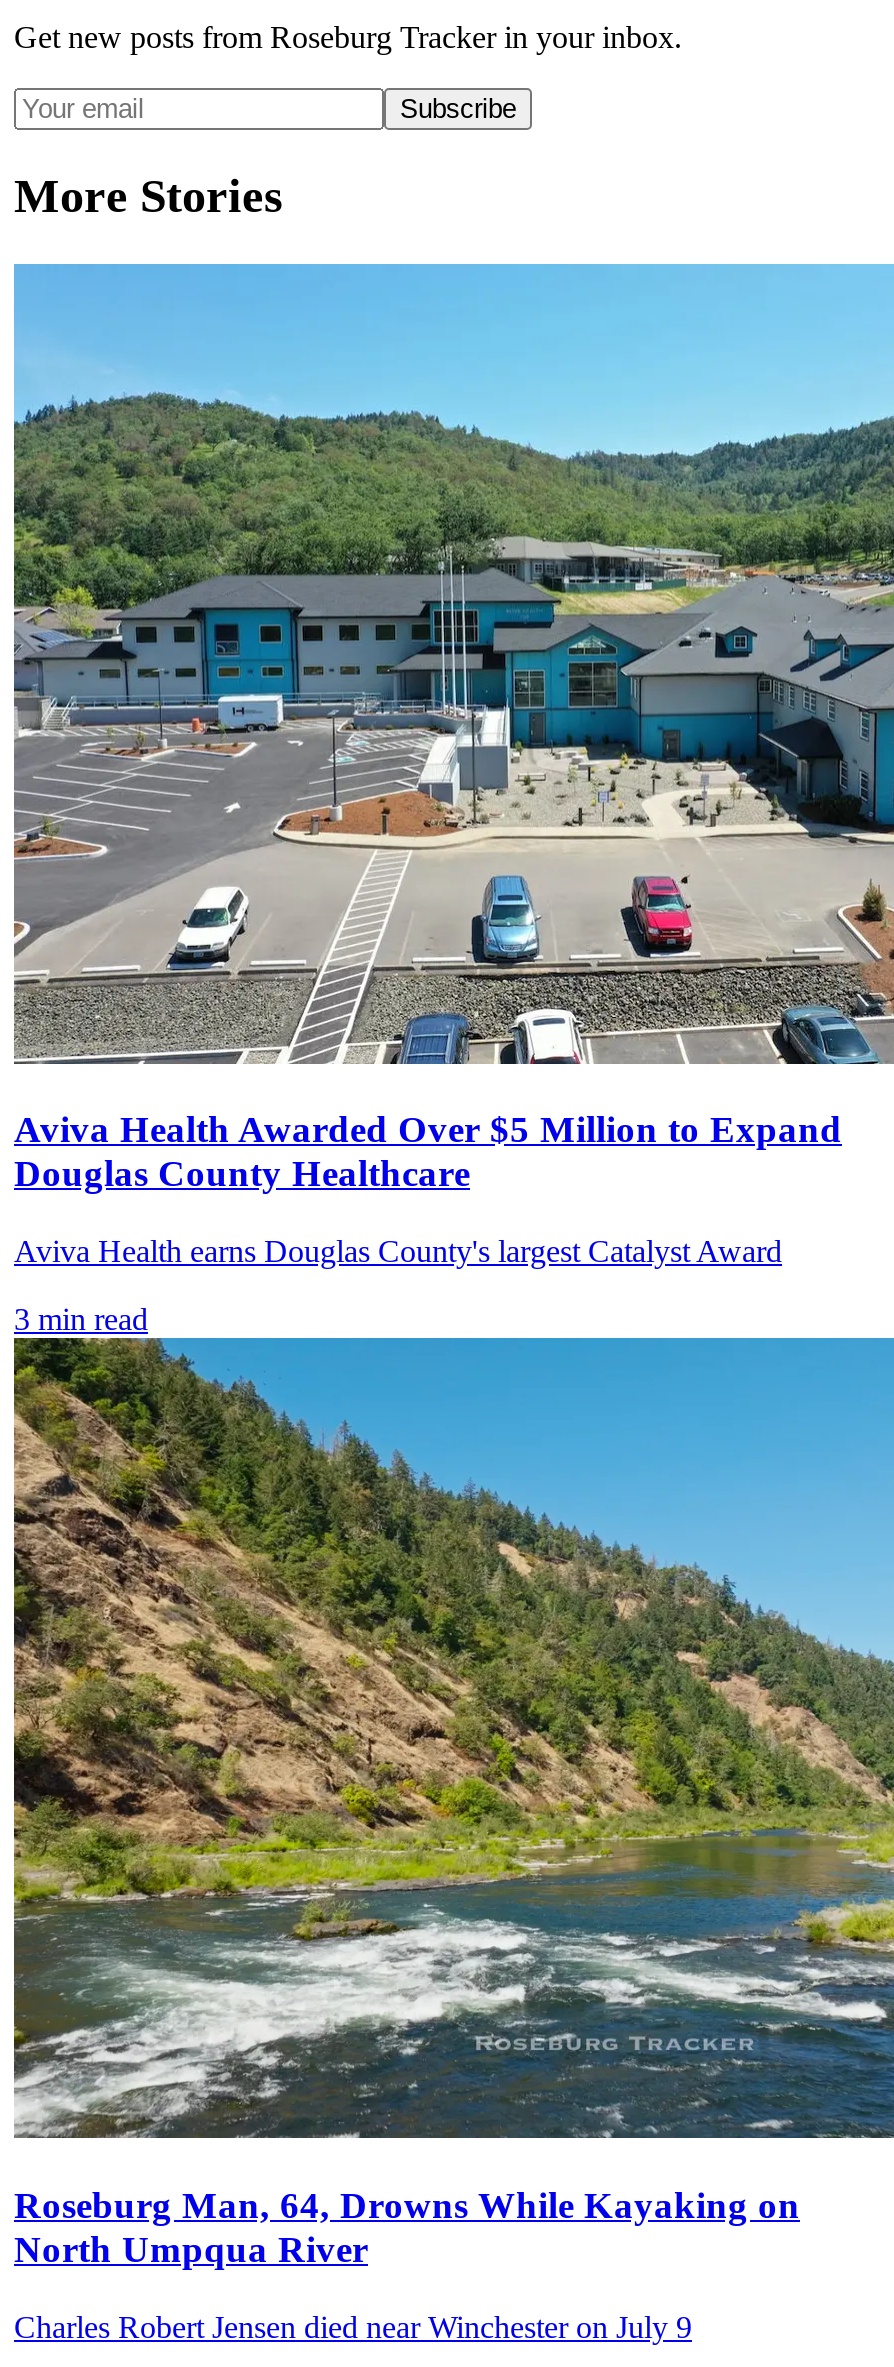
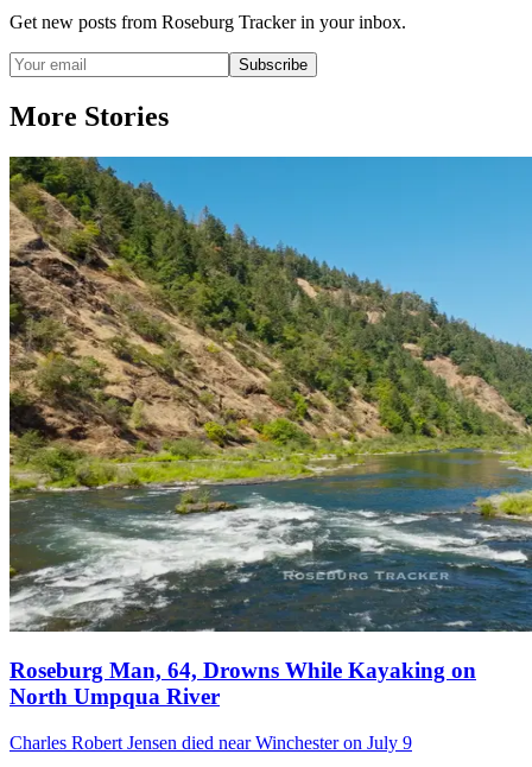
- [image]
- Aviva Health Awarded Over $5 Million to Expand
- Douglas County Healthcare
- Aviva Health earns Douglas County's largest Catalyst Award
- 3 min read
